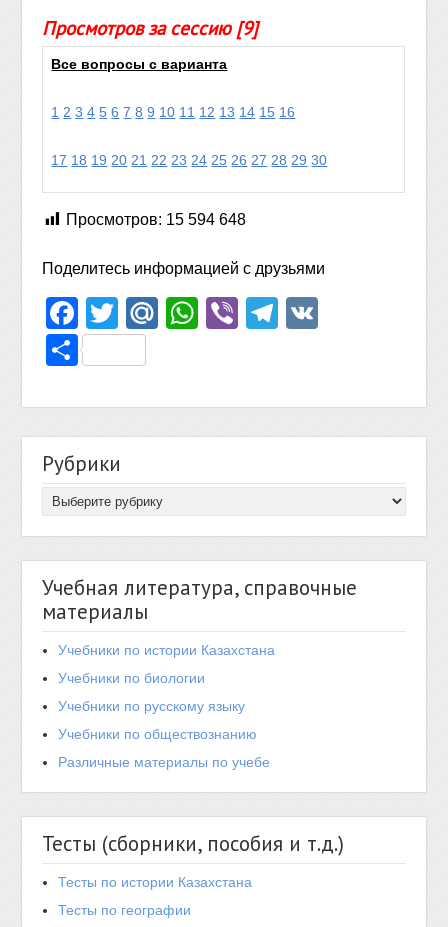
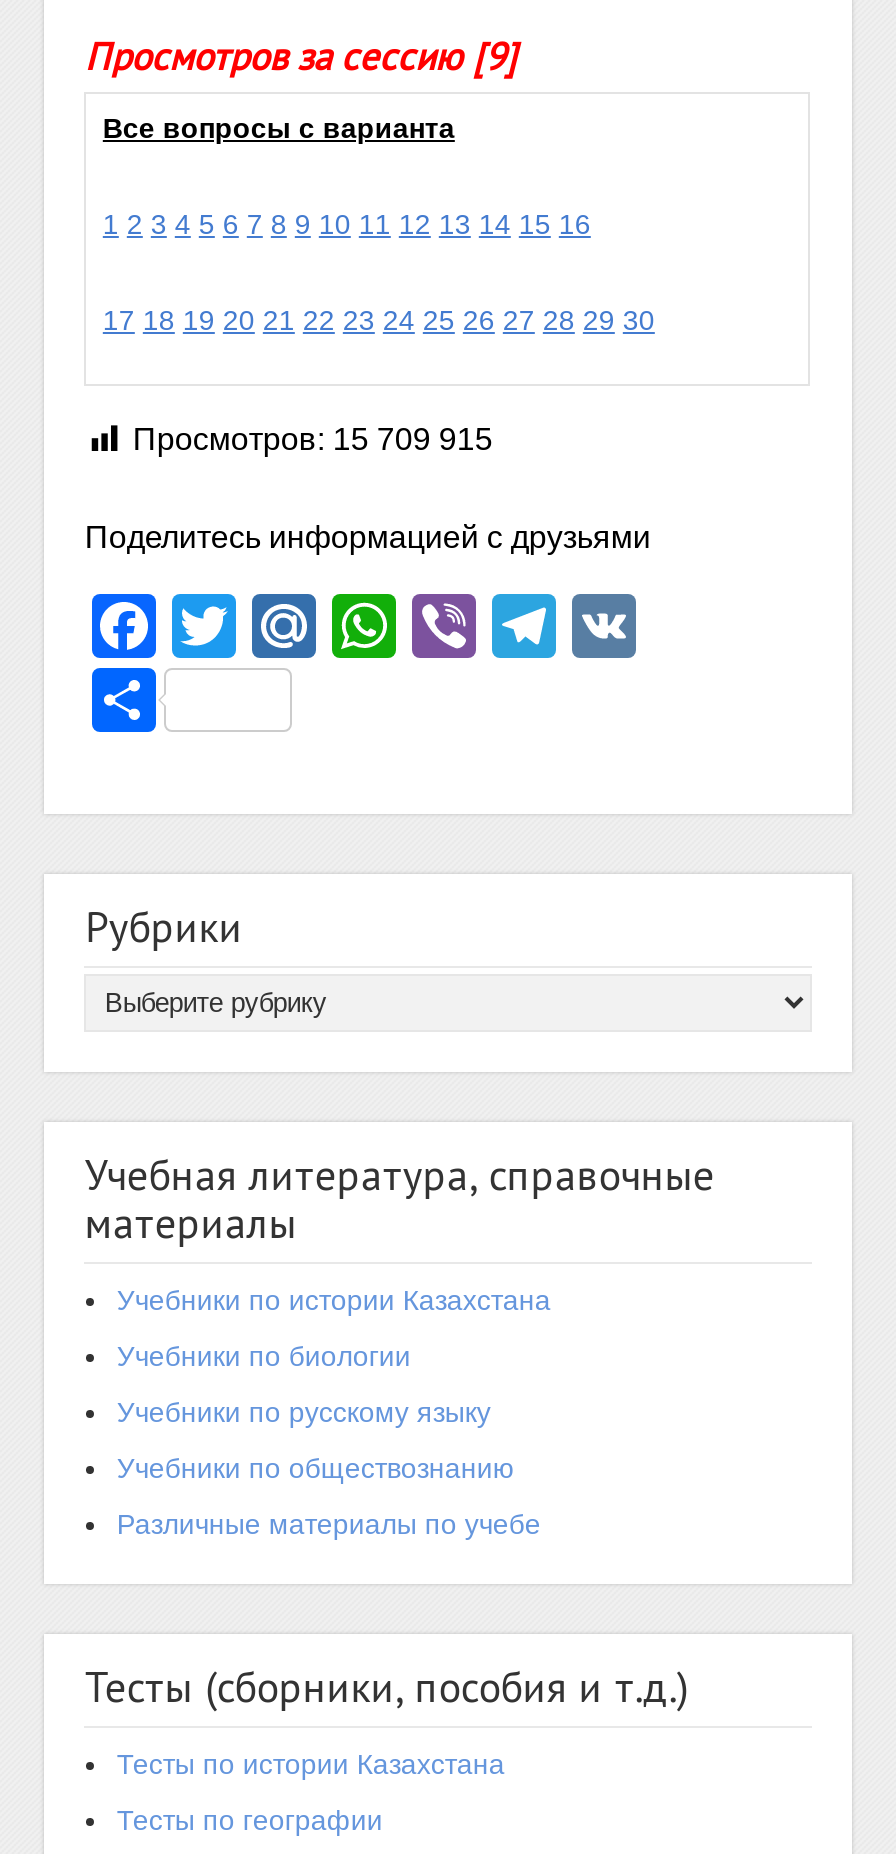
- Просмотров: 15 594 648
+ Просмотров: 15 709 915
